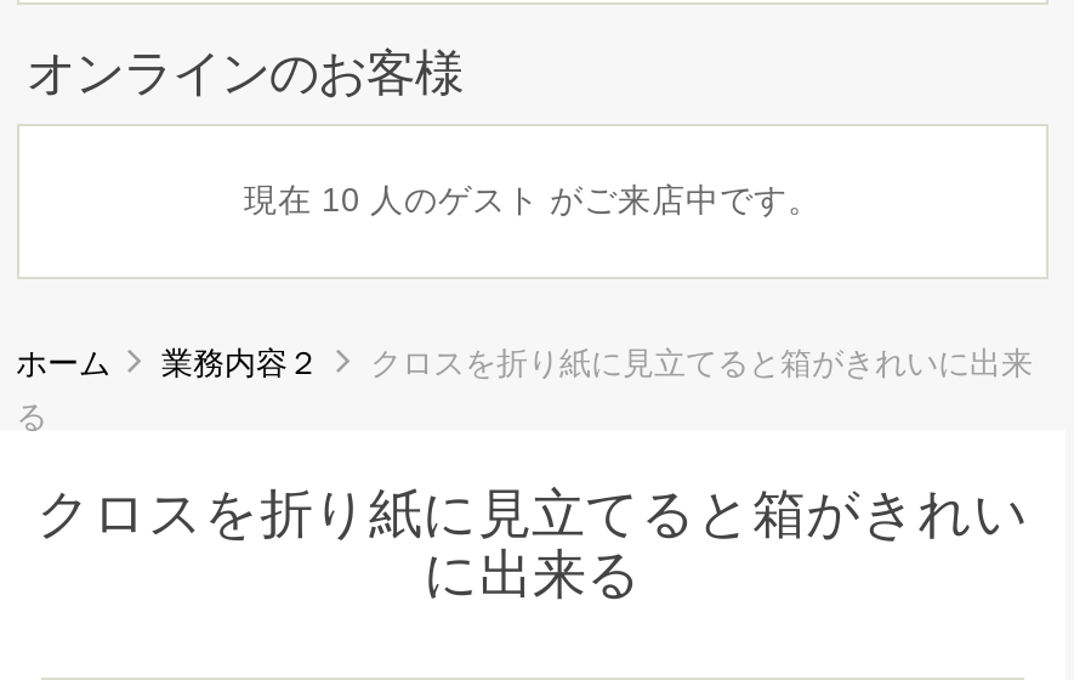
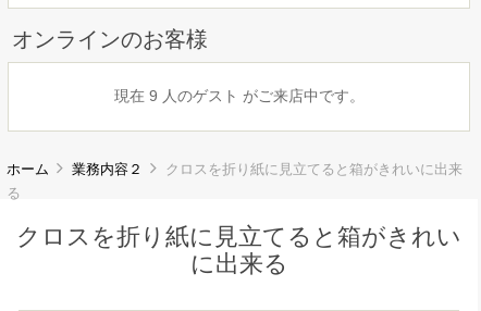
- 現在 10 人のゲスト がご来店中です。
+ 現在 9 人のゲスト がご来店中です。
